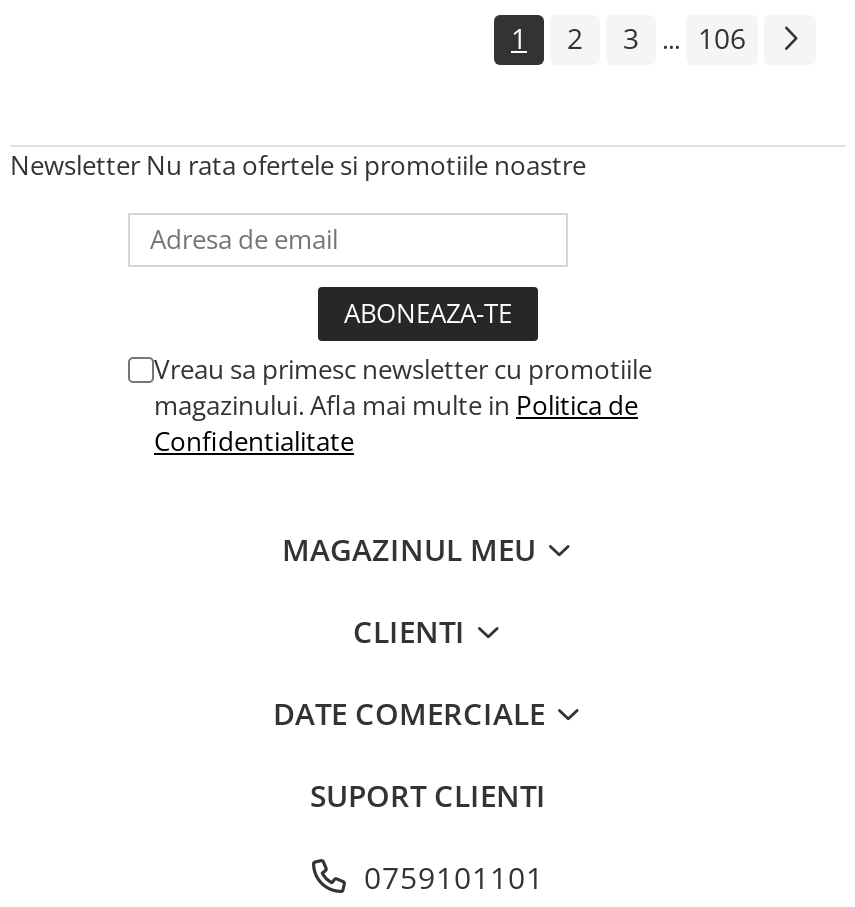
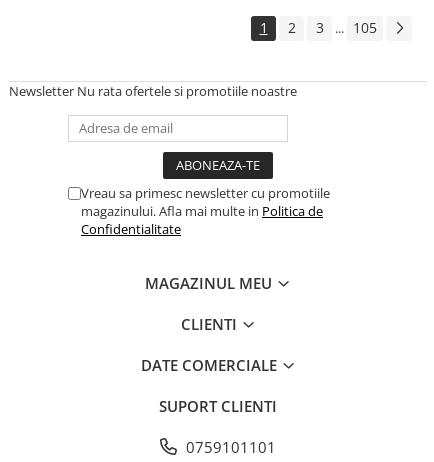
- 1 2 3 ... 106
+ 1 2 3 ... 105
